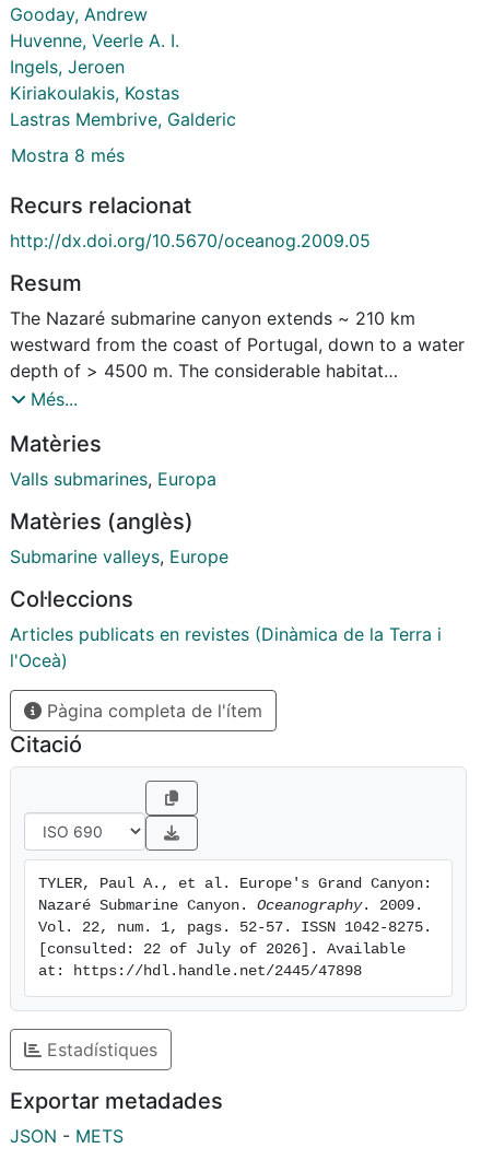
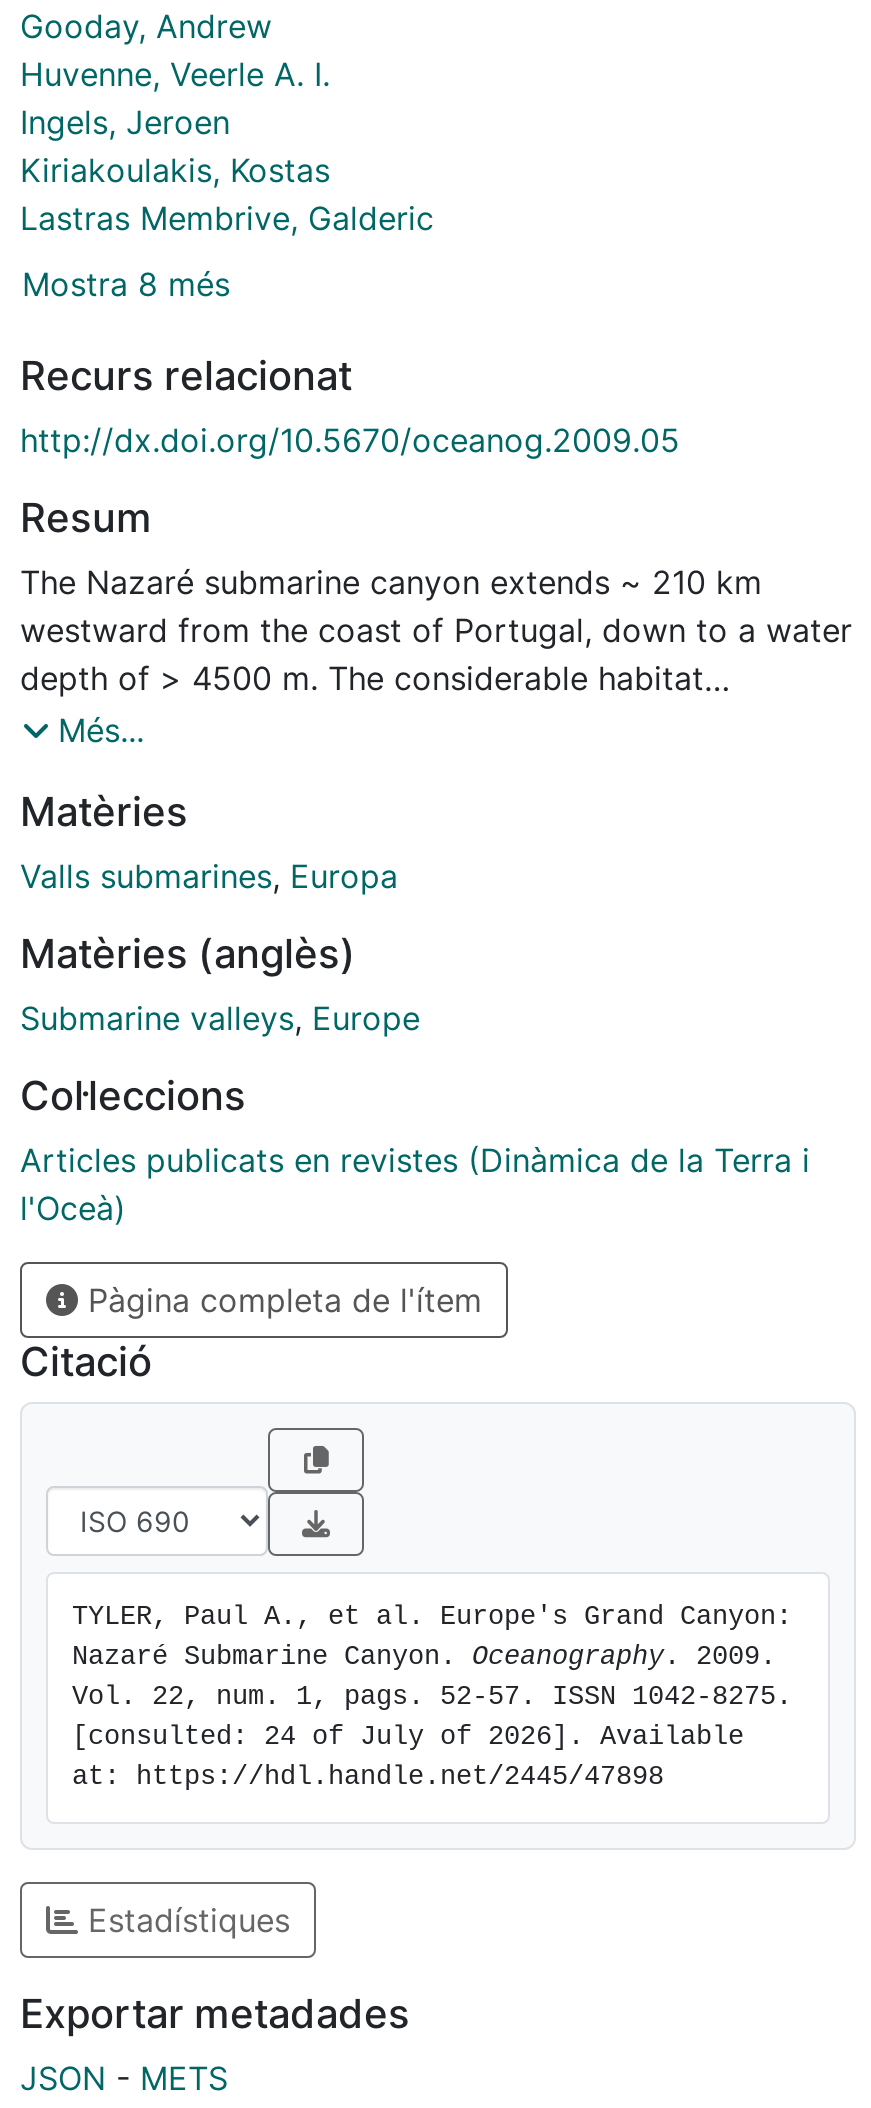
- [consulted: 22 of July of 2026]. Available
+ [consulted: 24 of July of 2026]. Available
